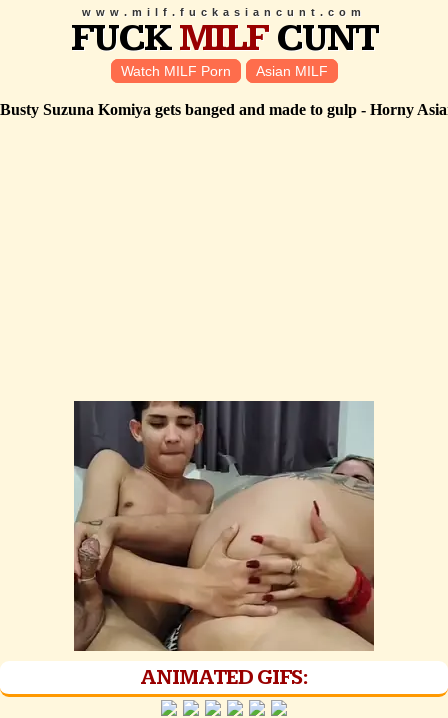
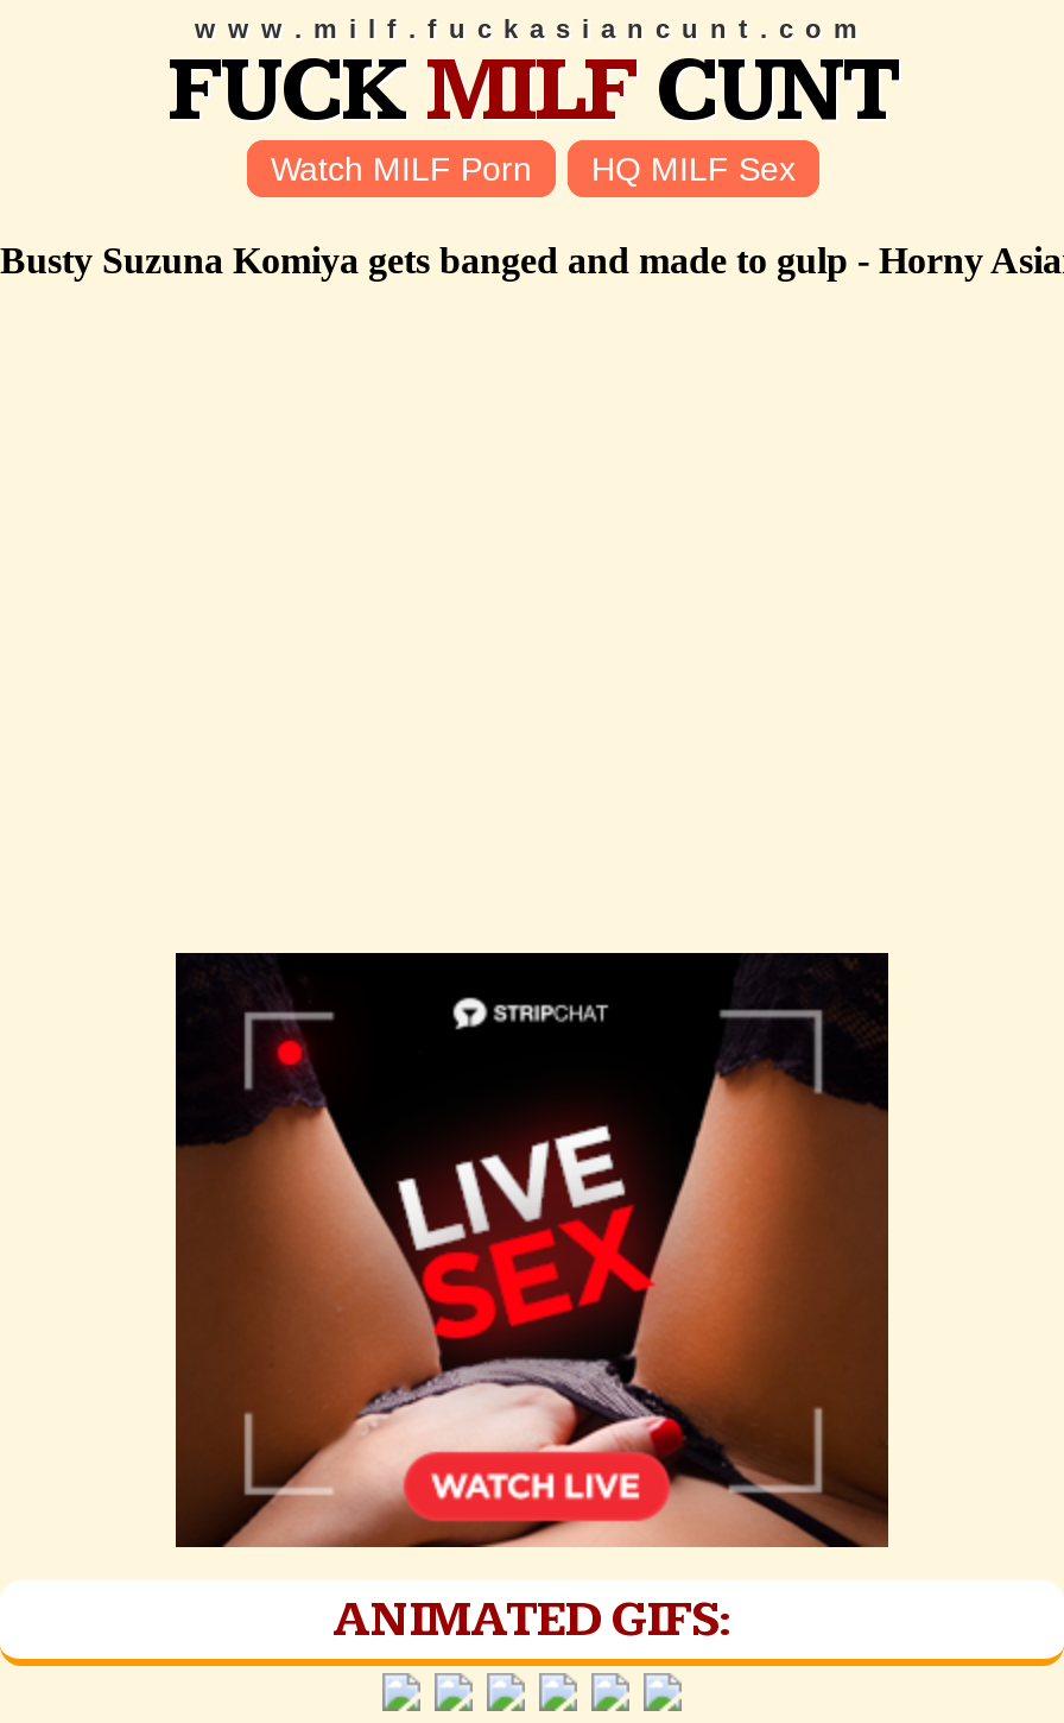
- Asian MILF
+ HQ MILF Sex

- [image]
+ [image]
